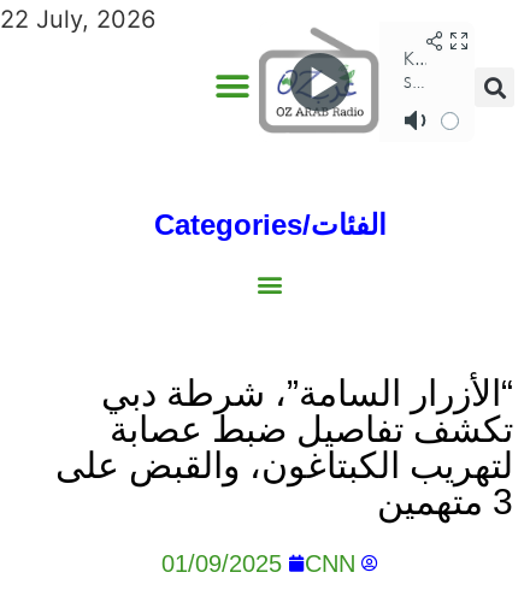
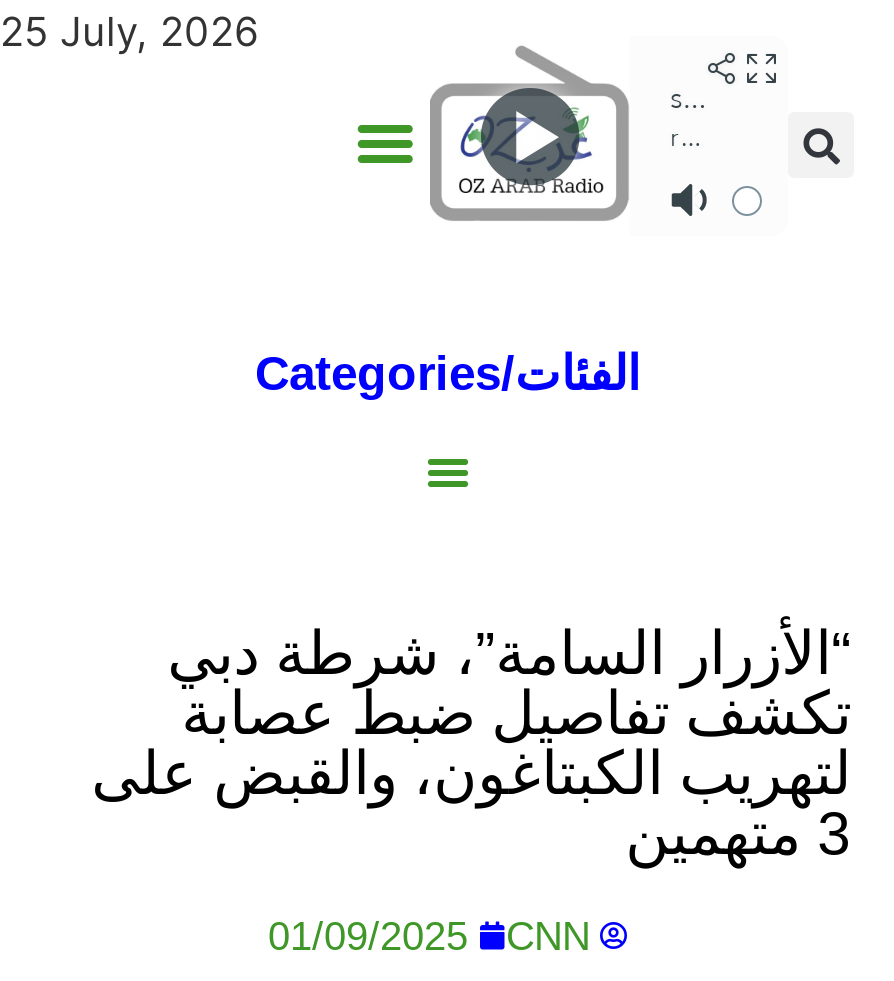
- 22 July, 2026
+ 25 July, 2026
